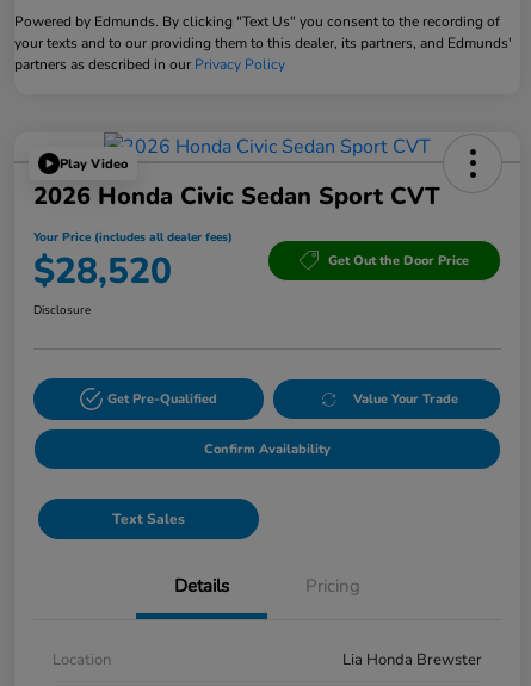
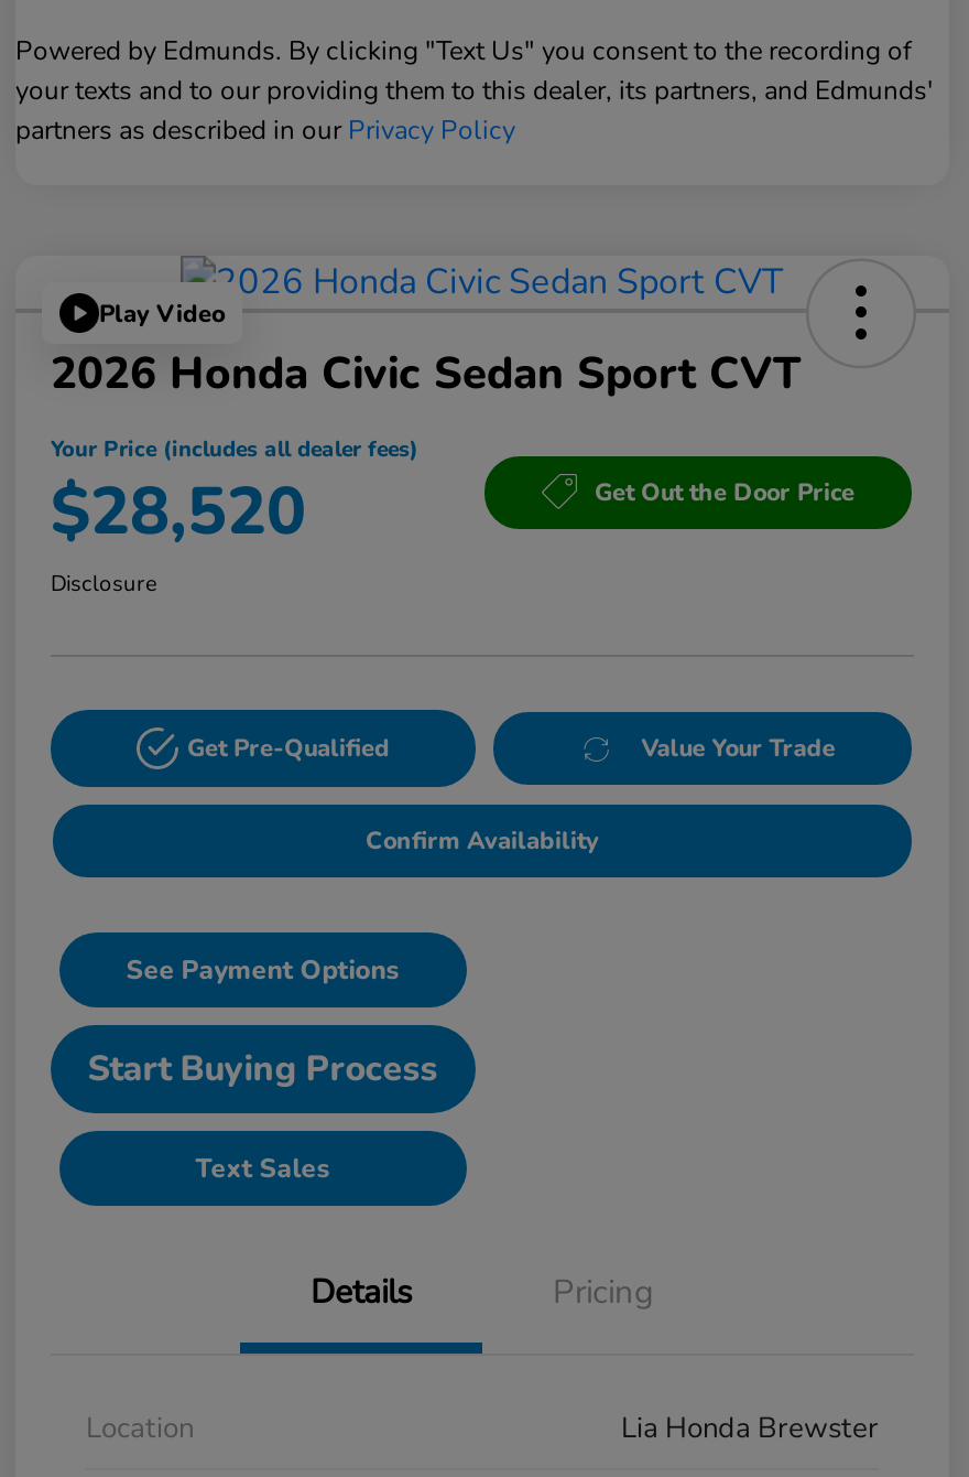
+ See Payment Options
+ Start Buying Process
